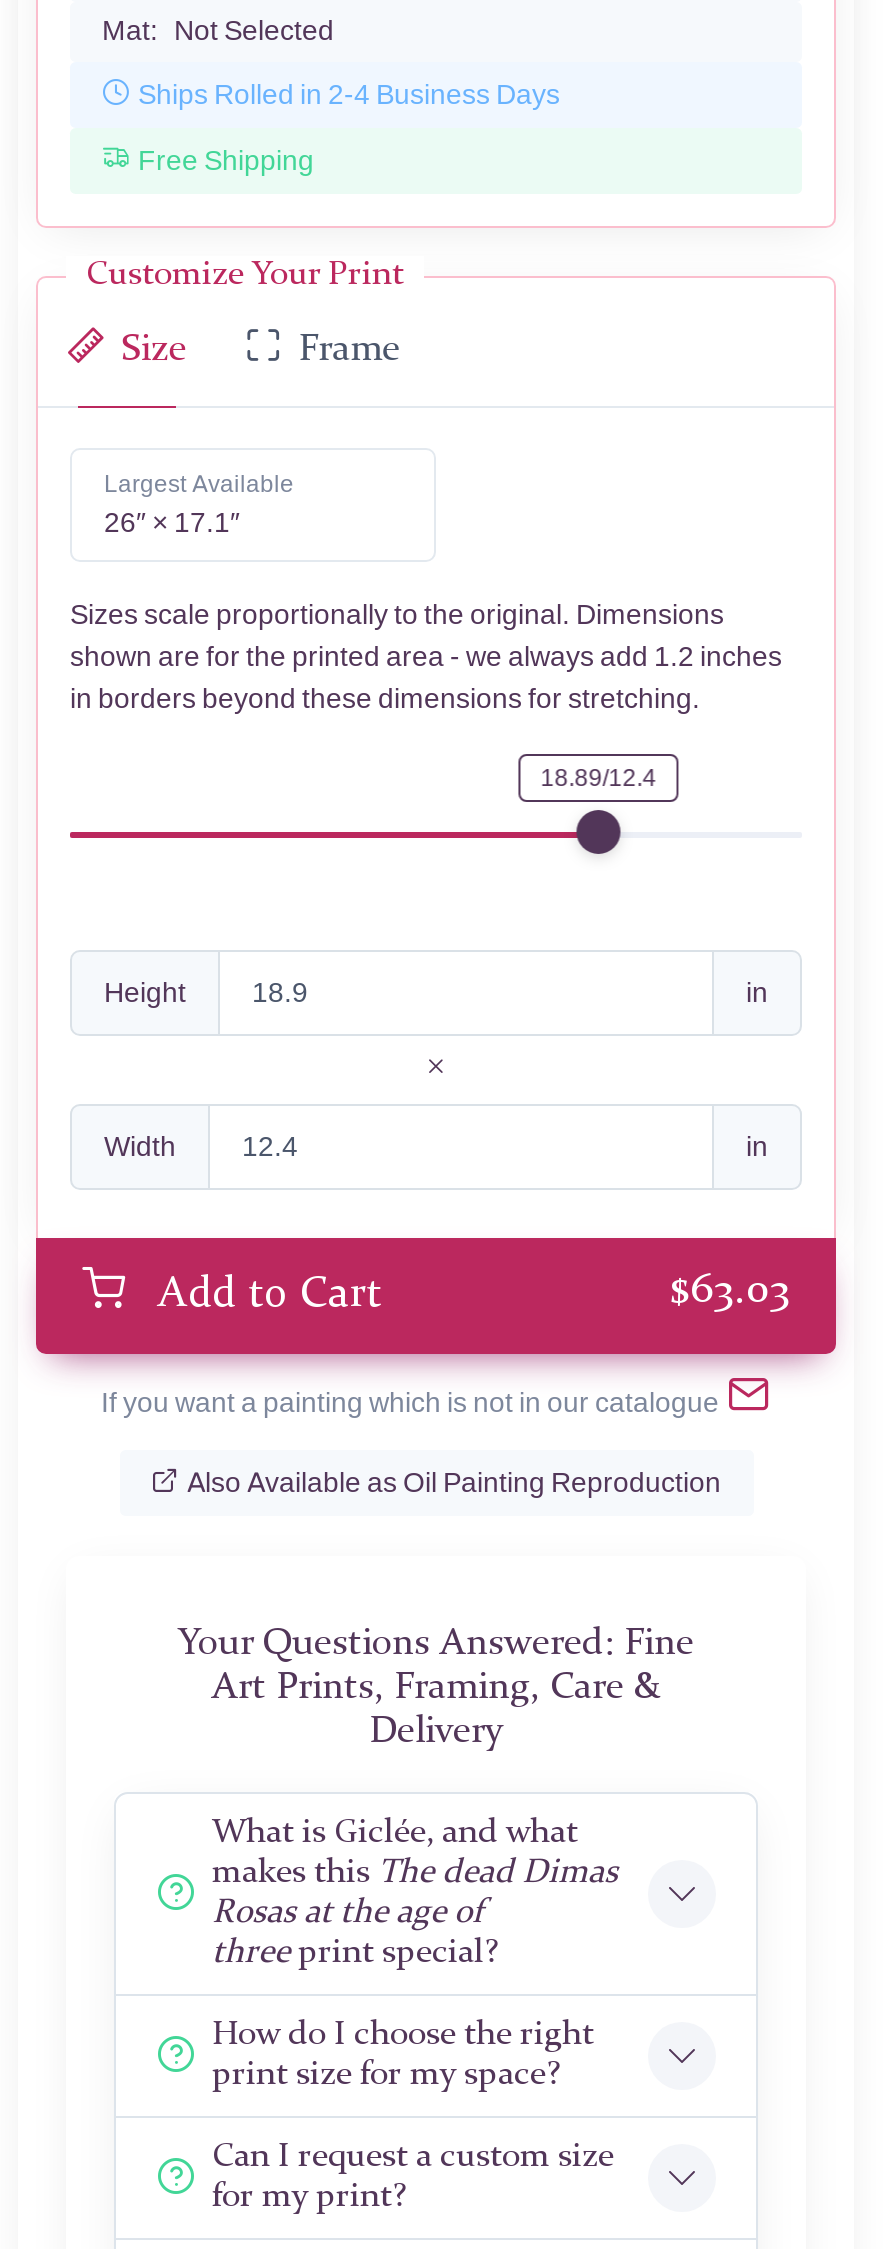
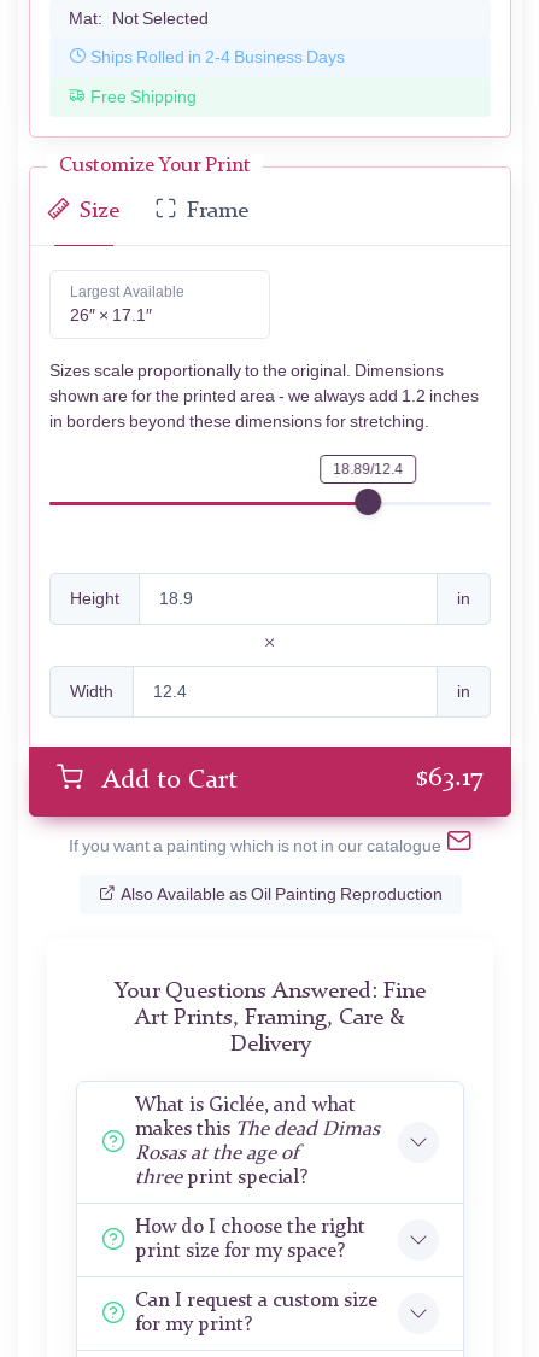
- $63.03
+ $63.17
